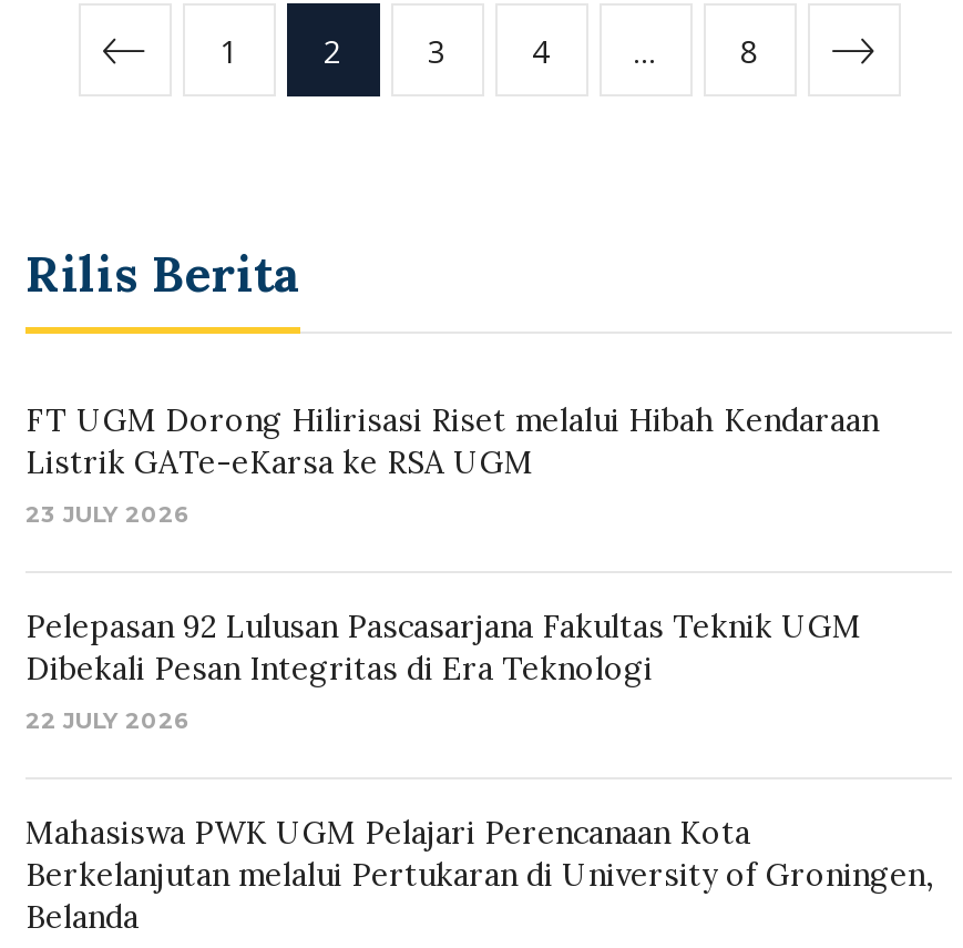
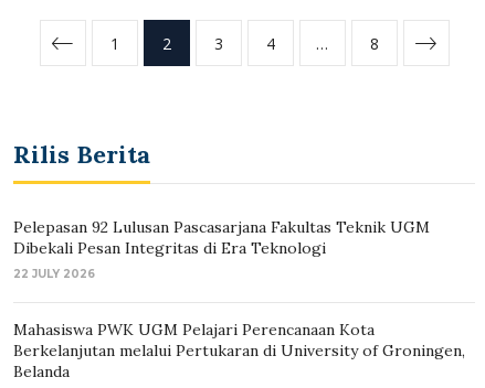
- FT UGM Dorong Hilirisasi Riset melalui Hibah Kendaraan
- Listrik GATe-eKarsa ke RSA UGM
- 23 JULY 2026
